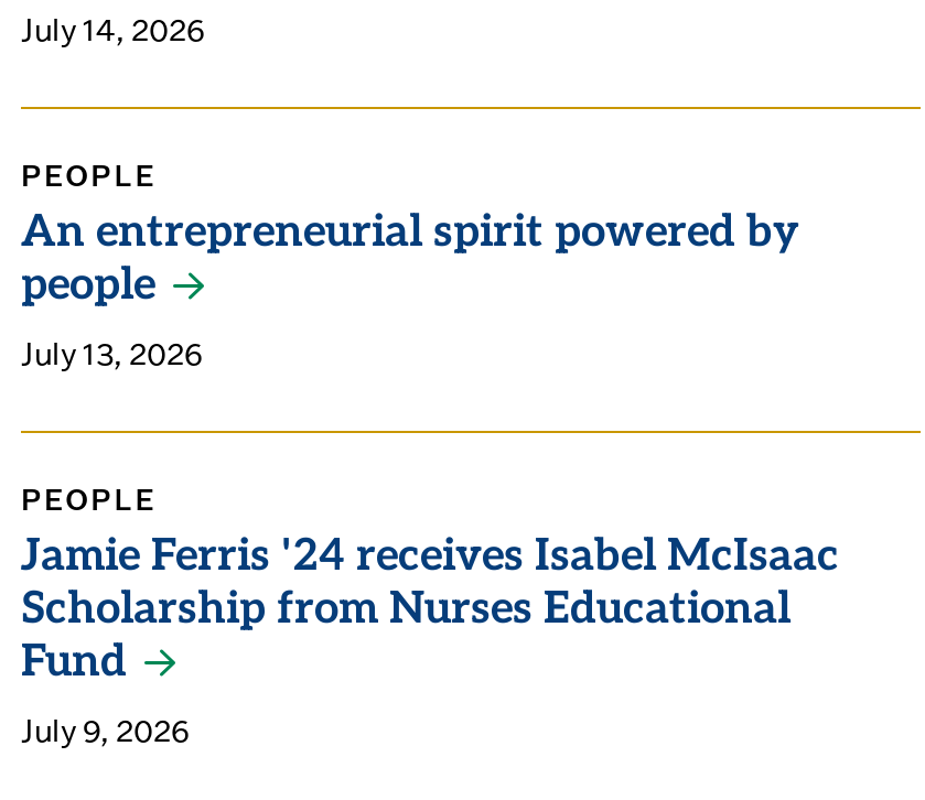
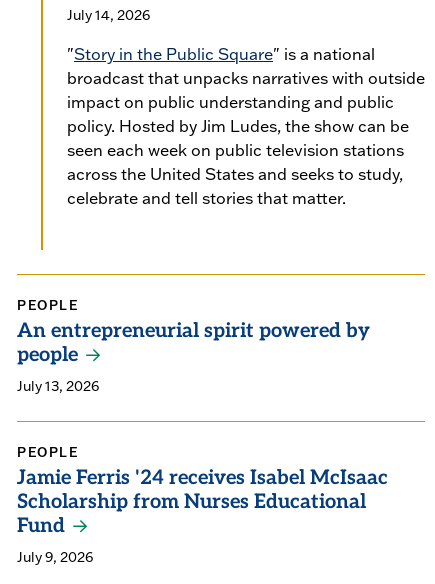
+ "Story in the Public Square" is a national
+ broadcast that unpacks narratives with outside
+ impact on public understanding and public
+ policy. Hosted by Jim Ludes, the show can be
+ seen each week on public television stations
+ across the United States and seeks to study,
+ celebrate and tell stories that matter.
